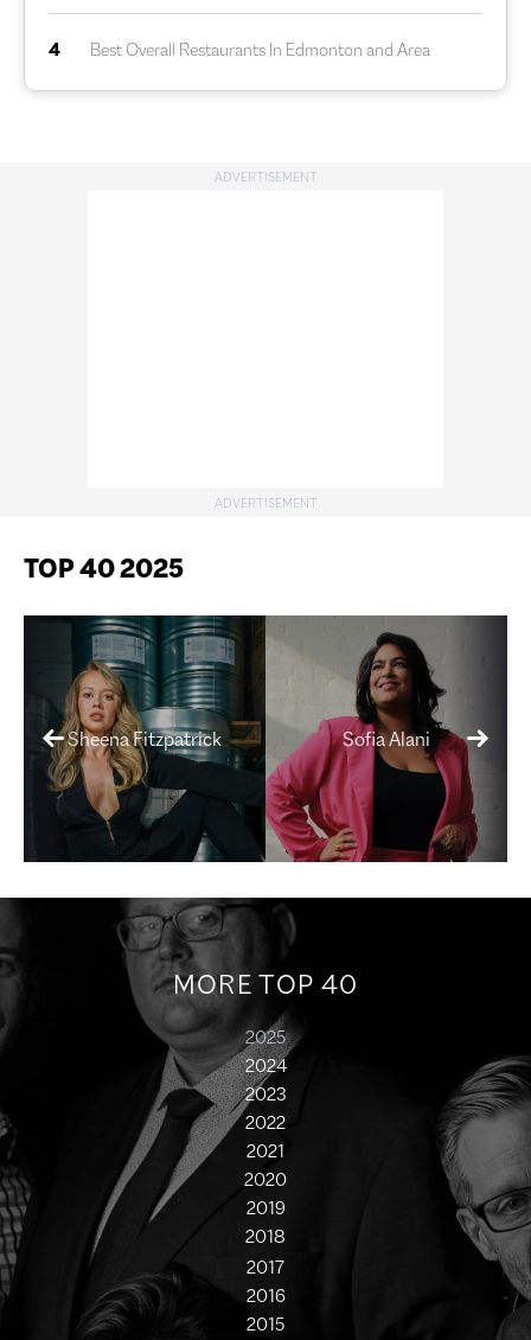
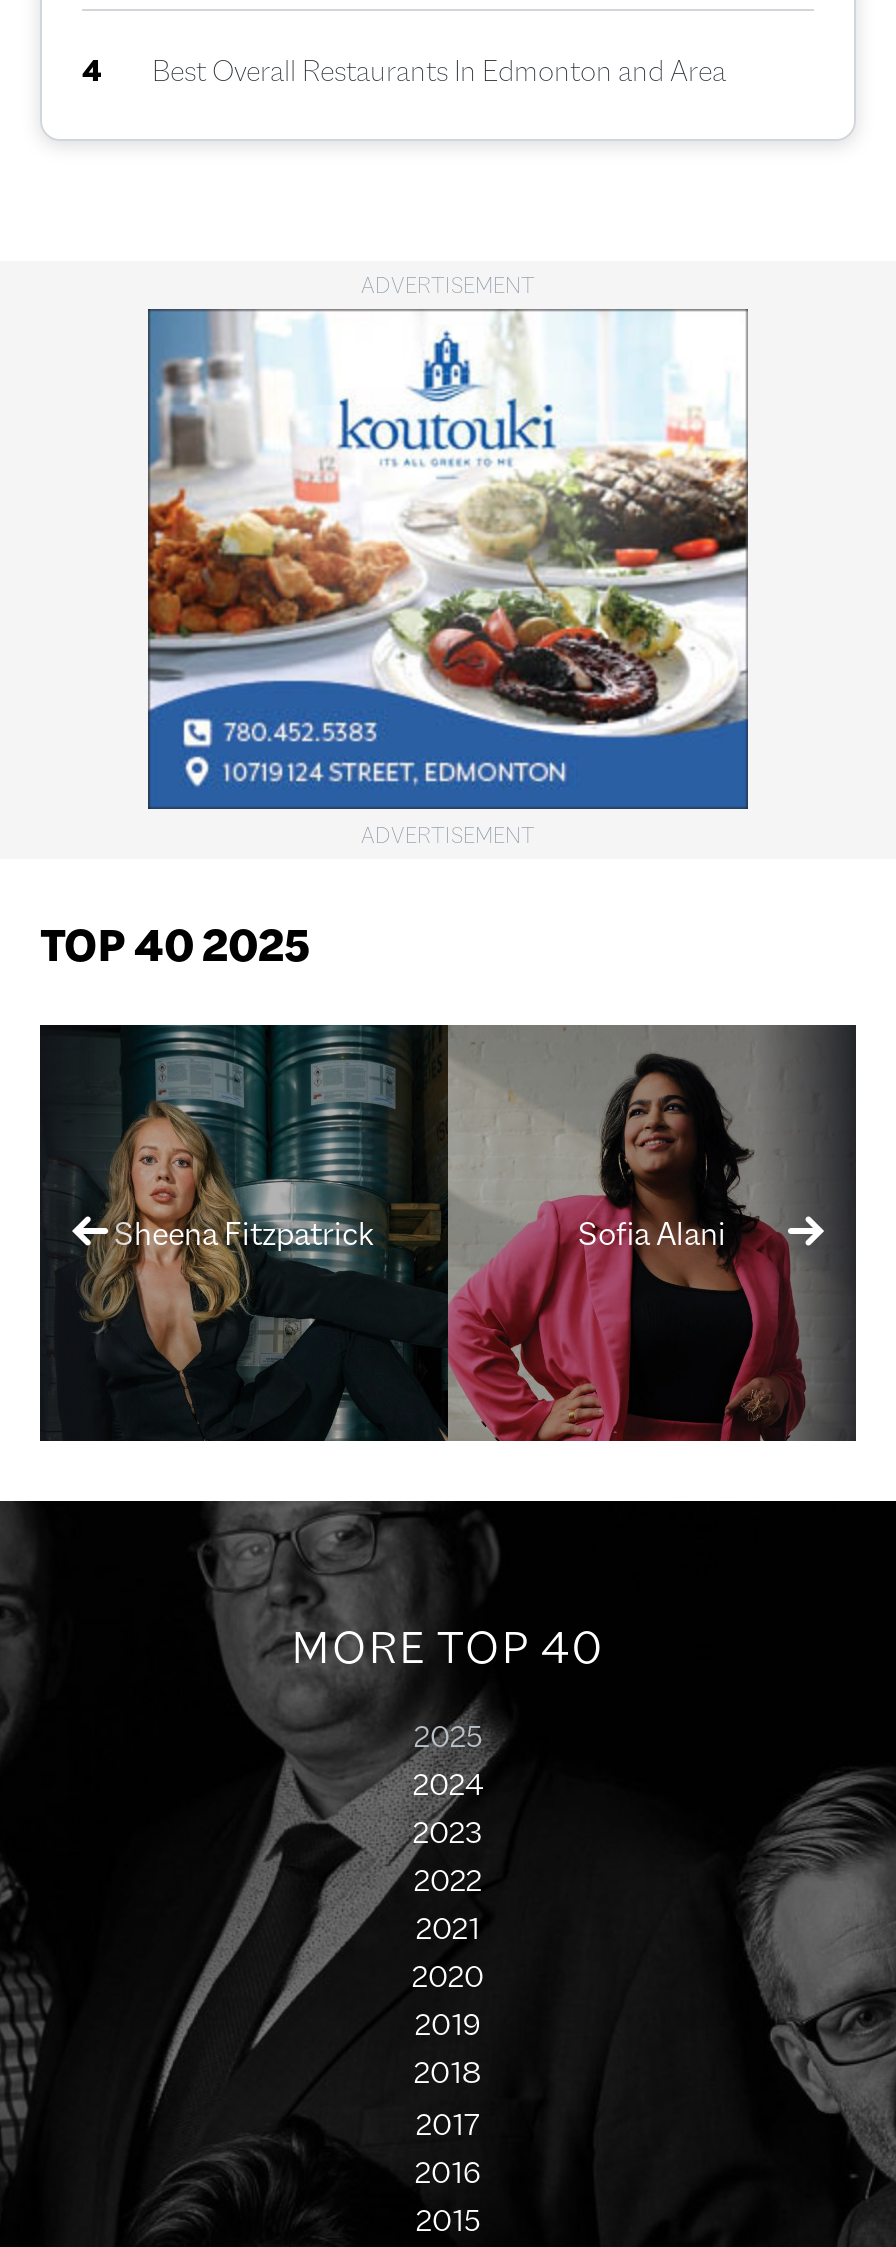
+ [image]
